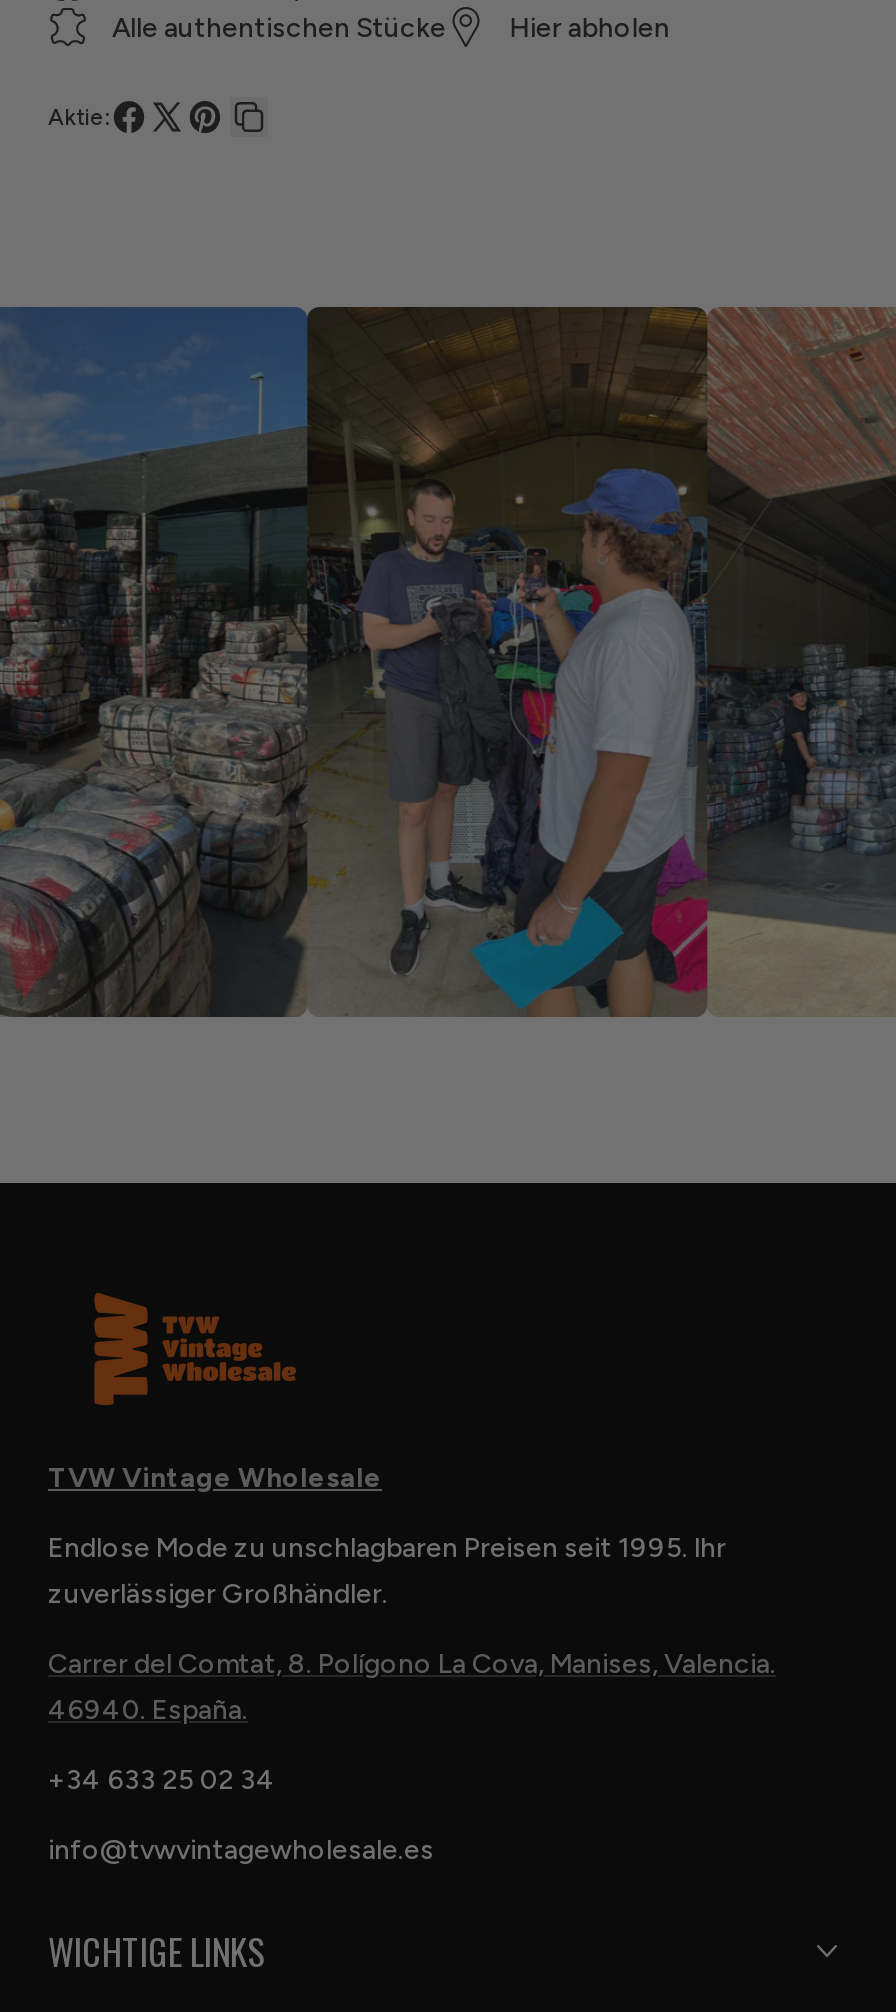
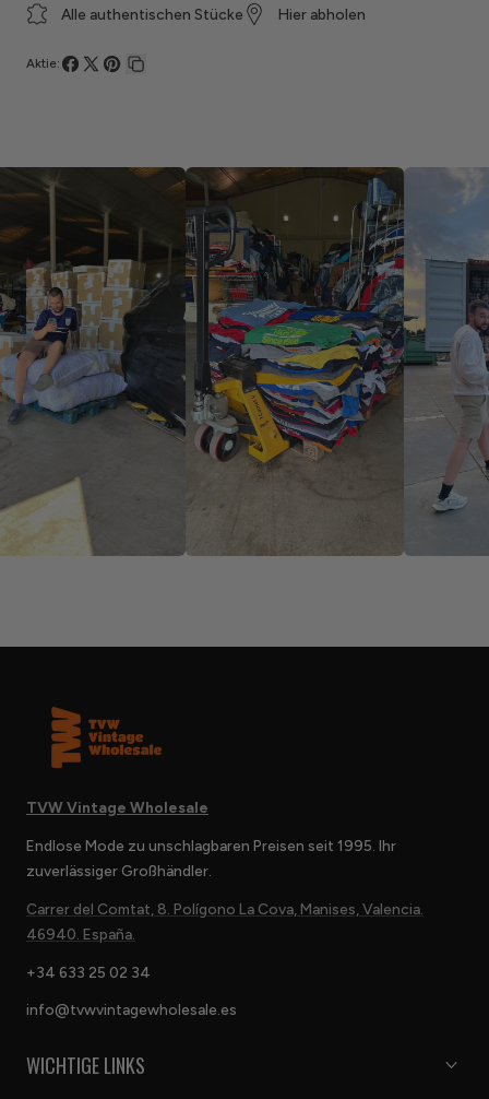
- [image]
+ [image]
